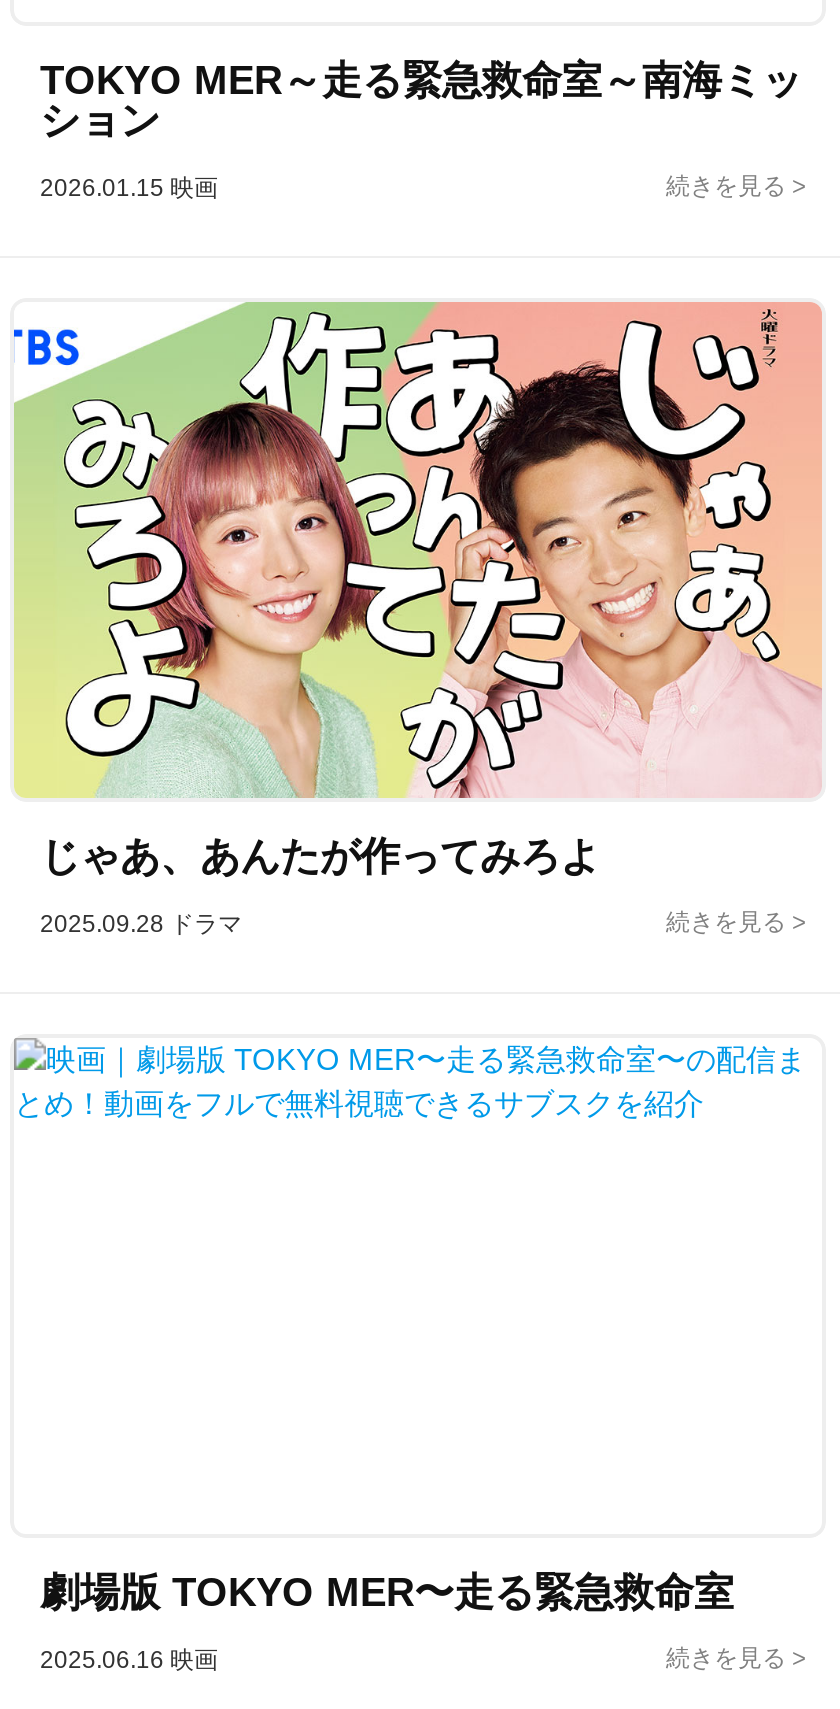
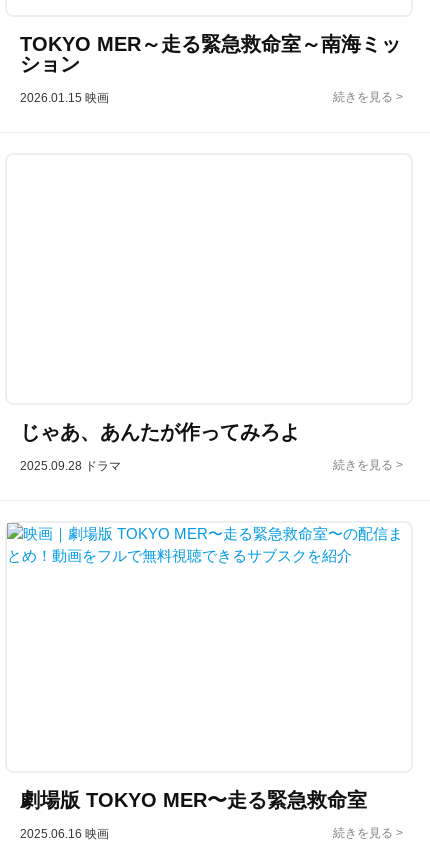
- [image]
